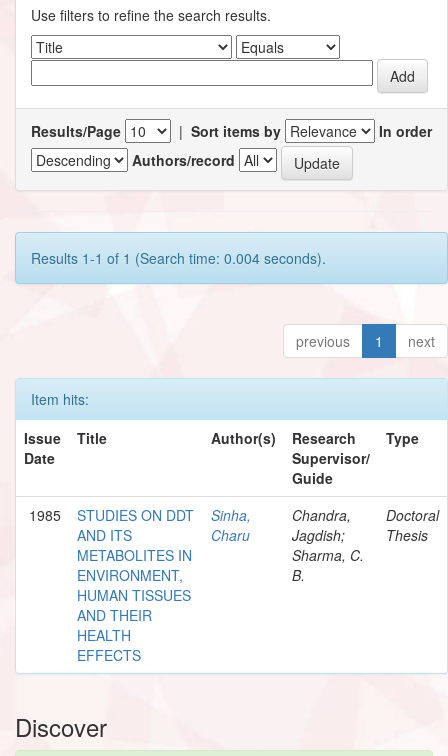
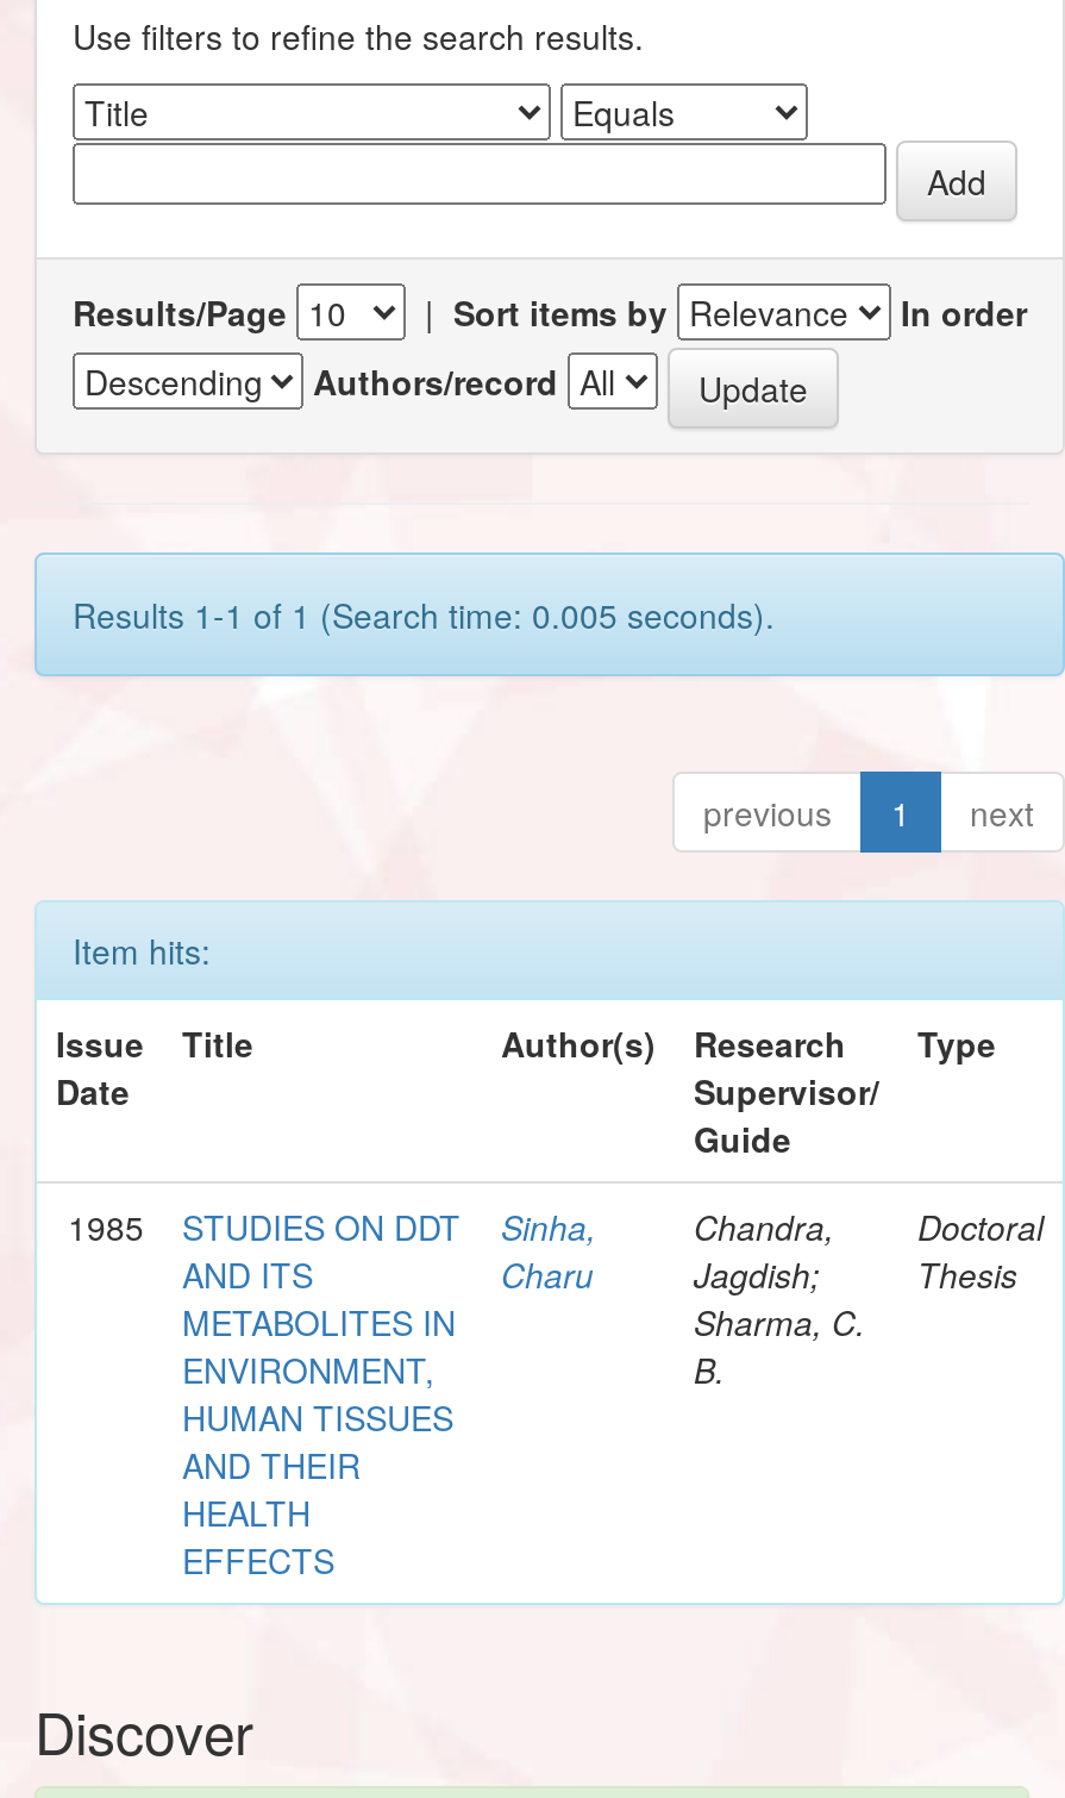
- Results 1-1 of 1 (Search time: 0.004 seconds).
+ Results 1-1 of 1 (Search time: 0.005 seconds).
